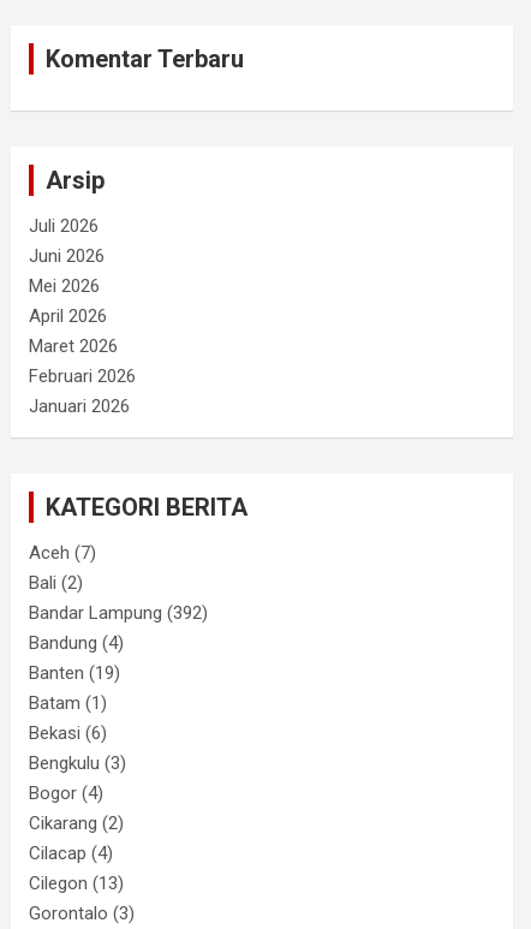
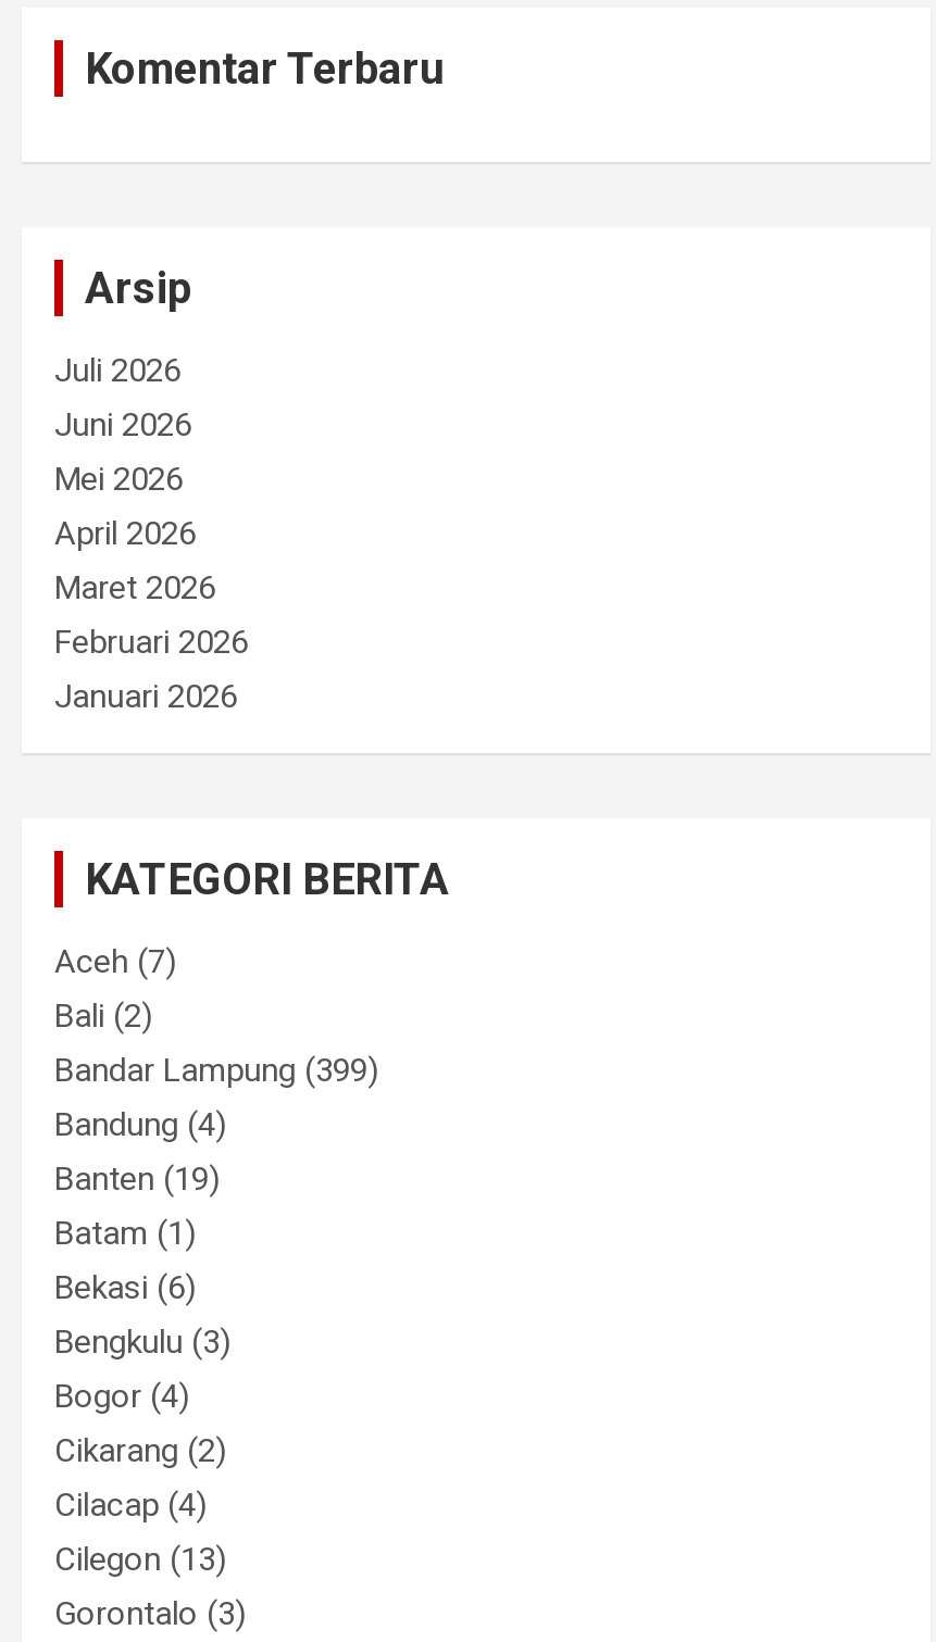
- Bandar Lampung (392)
+ Bandar Lampung (399)
